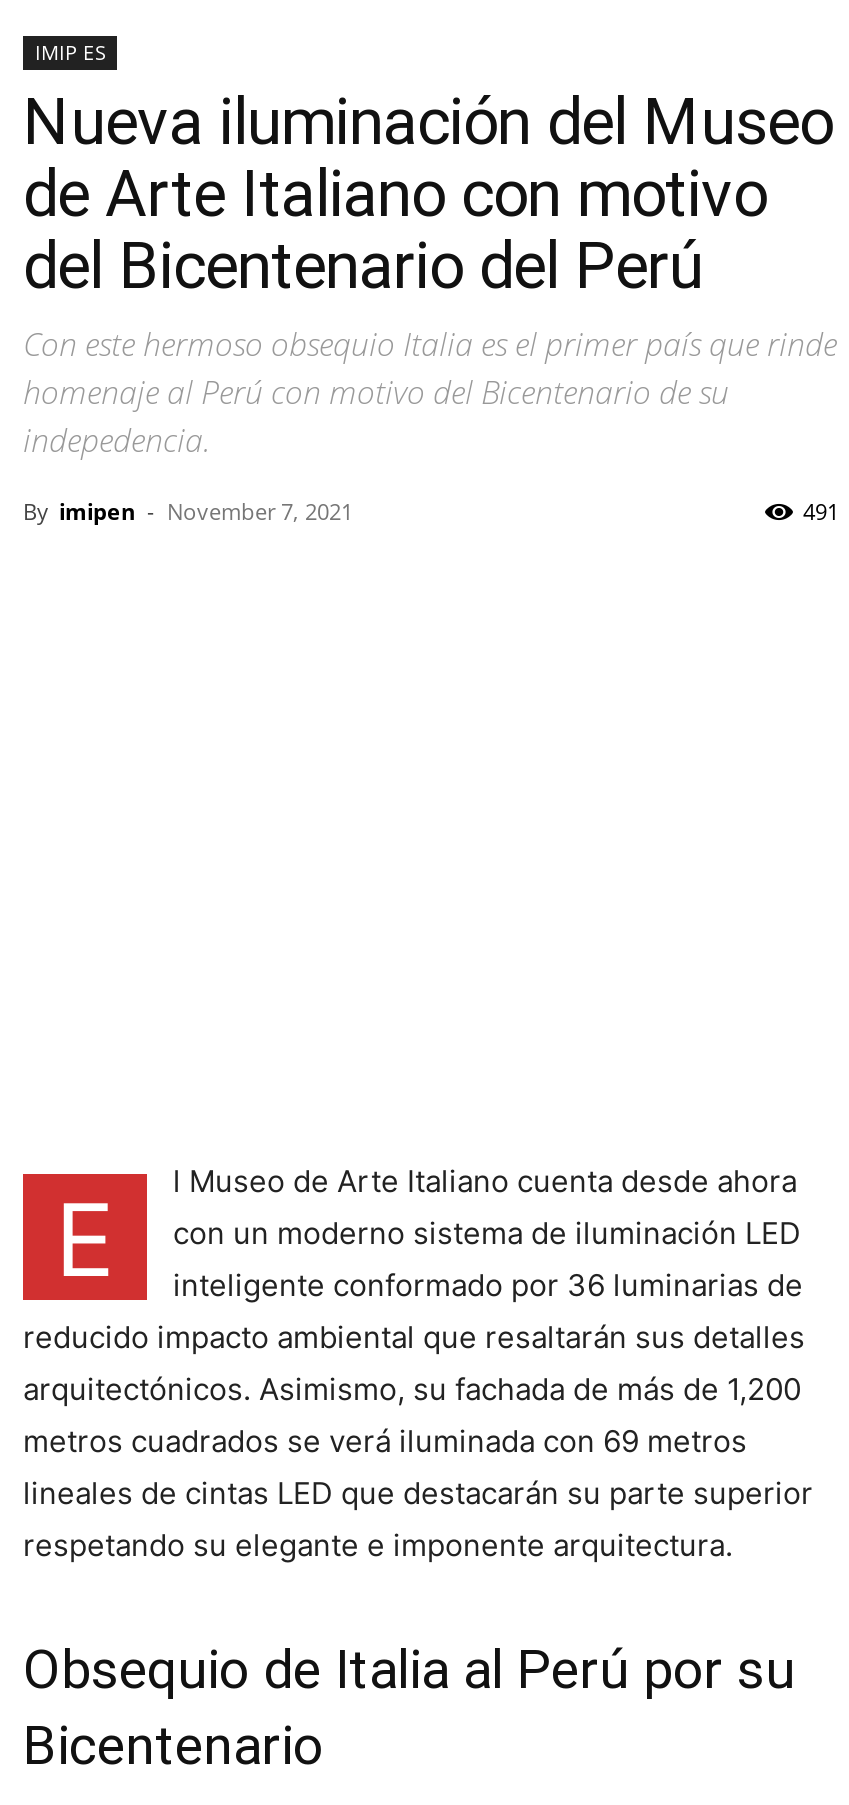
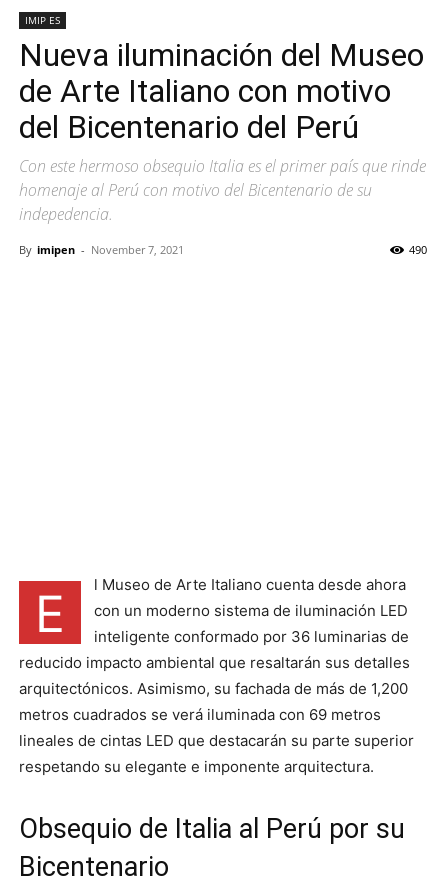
- 491
+ 490
